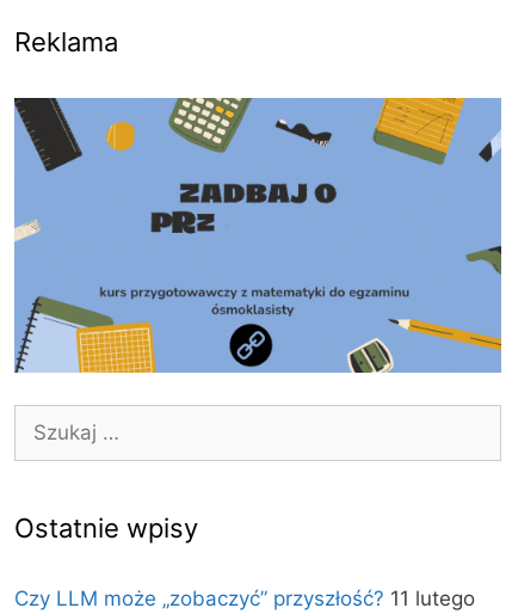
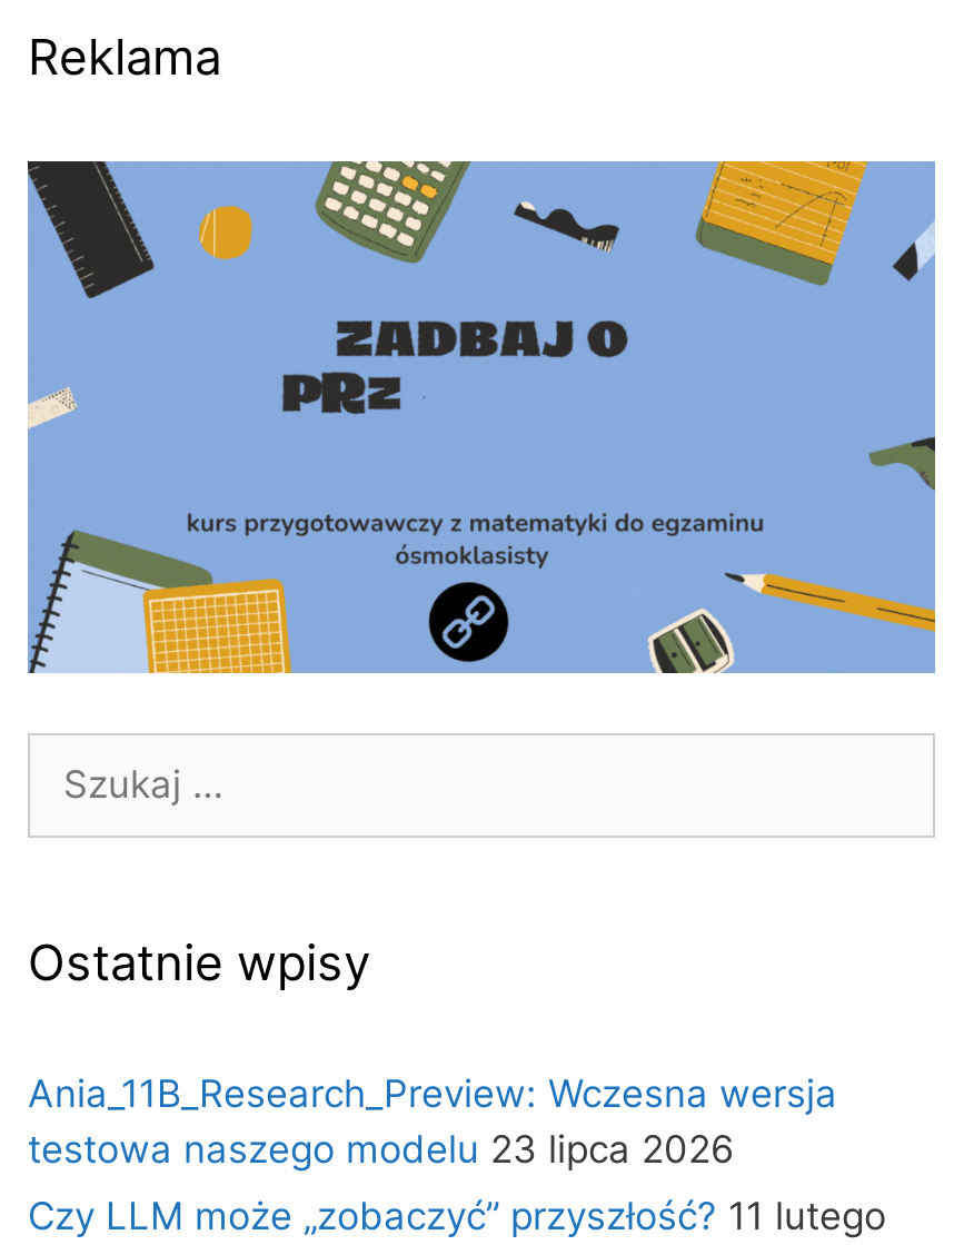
+ Ania_11B_Research_Preview: Wczesna wersja
+ testowa naszego modelu 23 lipca 2026
